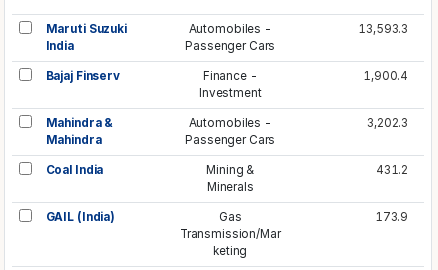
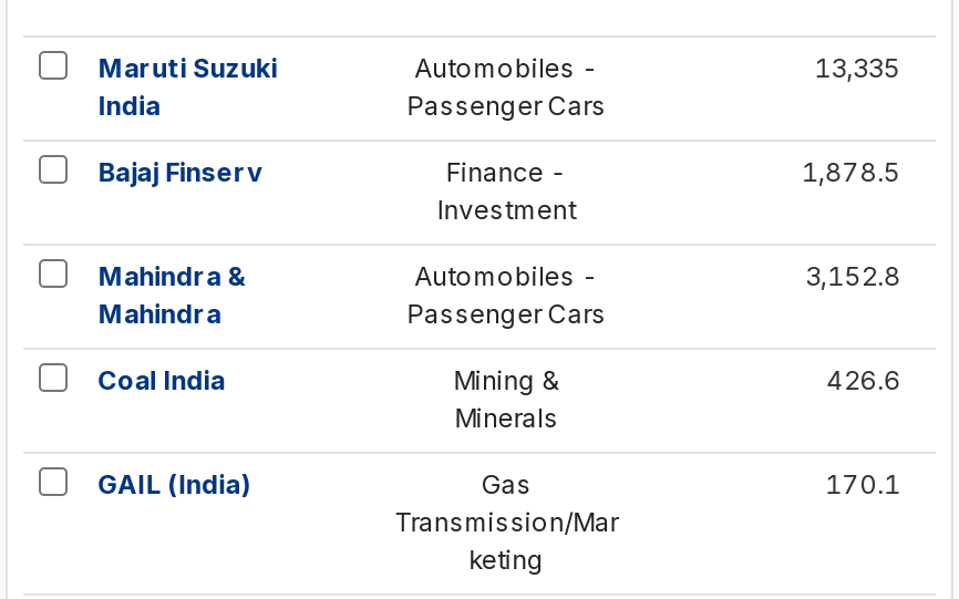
- 13,593.3
+ 13,335

- 1,900.4
+ 1,878.5

- 3,202.3
+ 3,152.8

- 431.2
+ 426.6

- 173.9
+ 170.1
